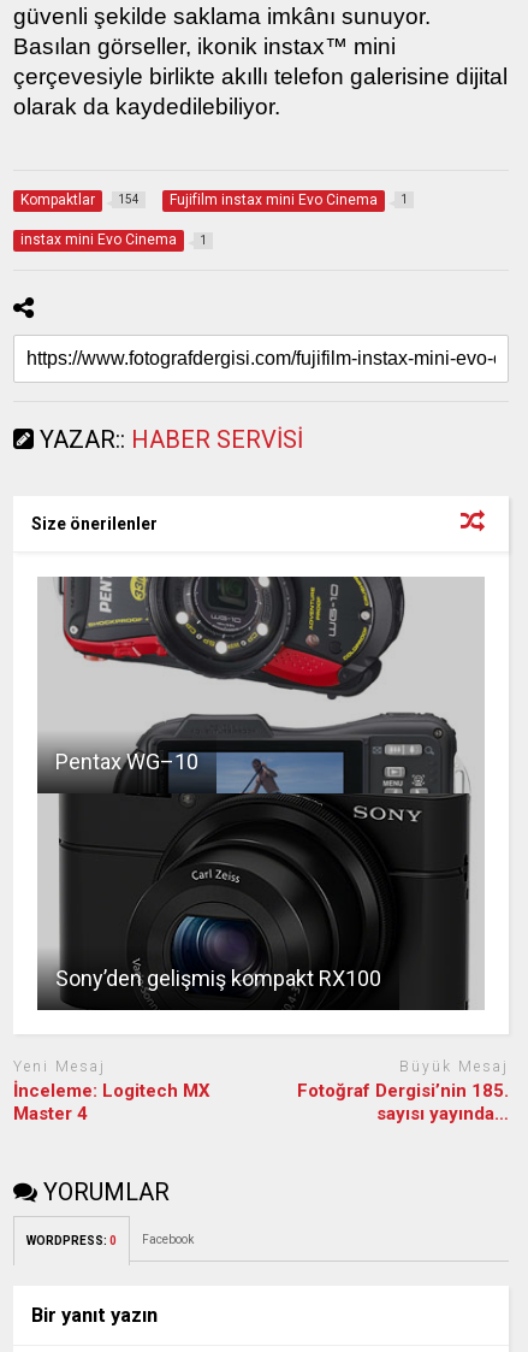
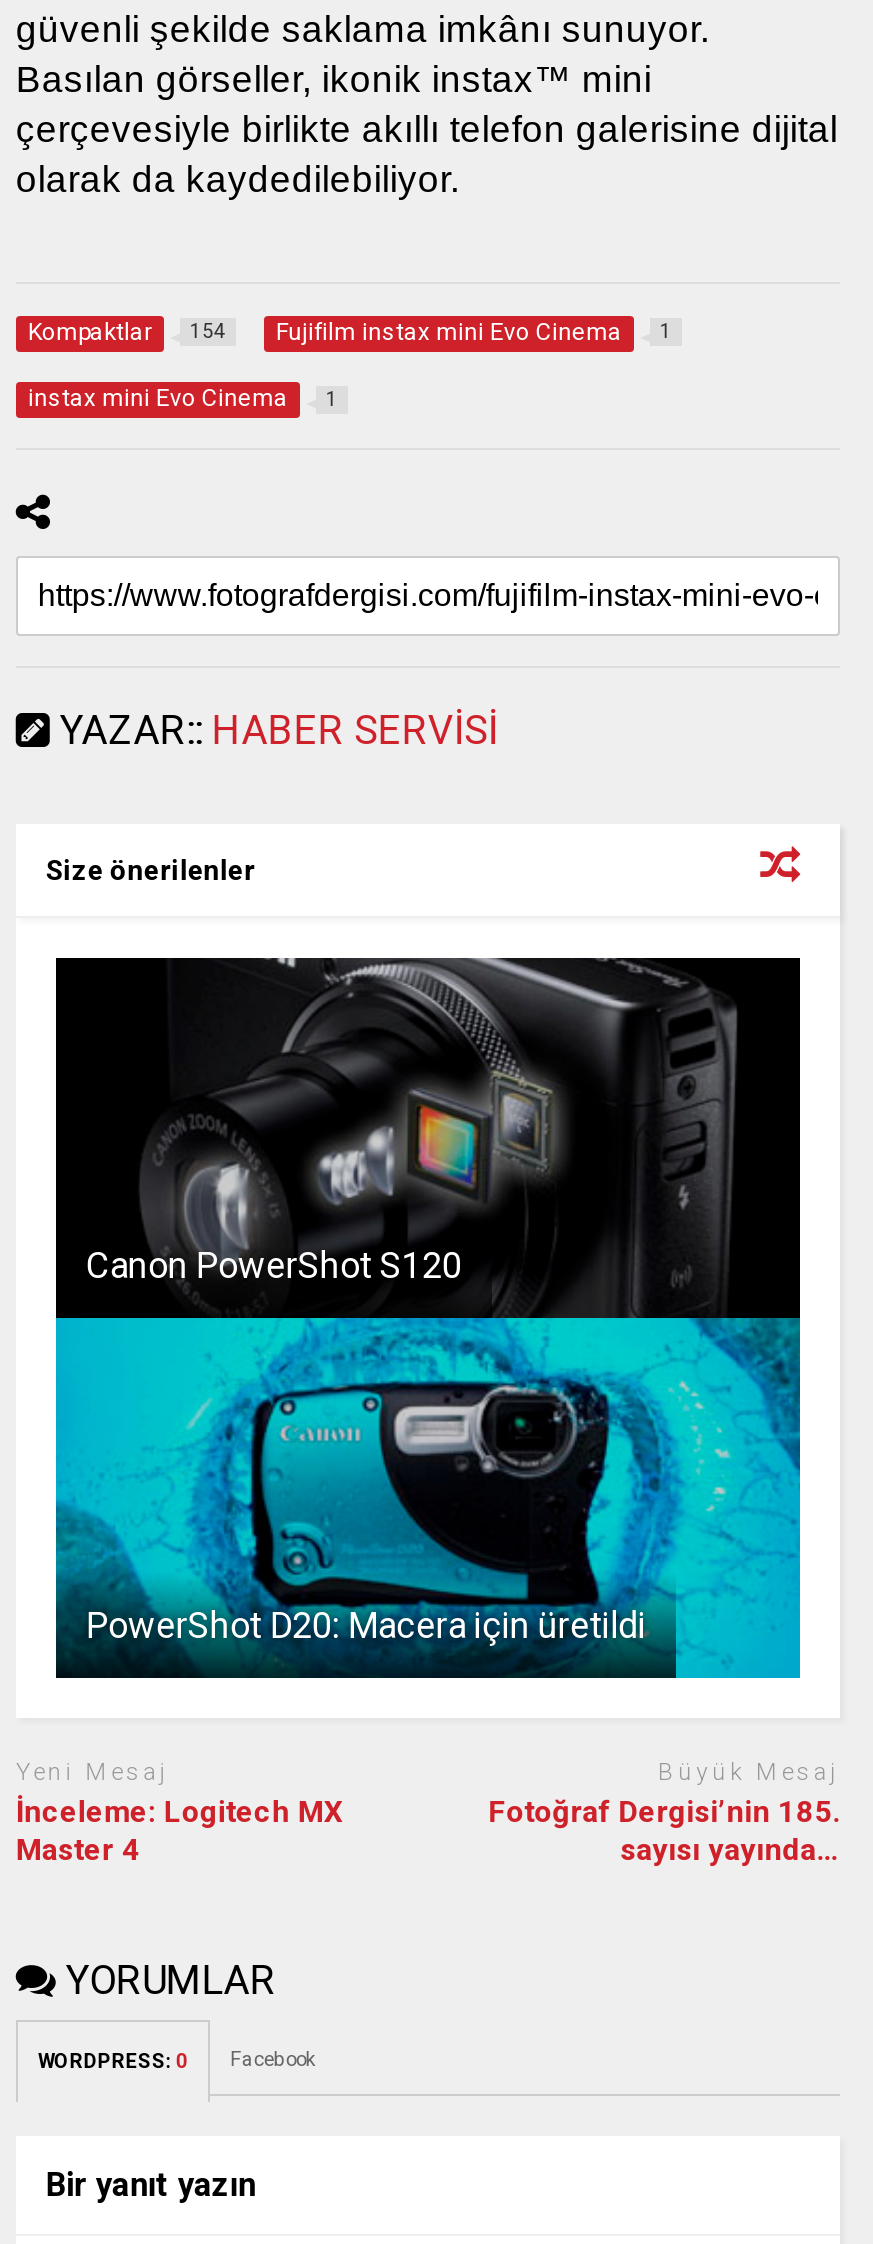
- [image]
- Pentax WG–10
+ [image]
+ Canon PowerShot S120

- Sony’den gelişmiş kompakt RX100
+ PowerShot D20: Macera için üretildi
